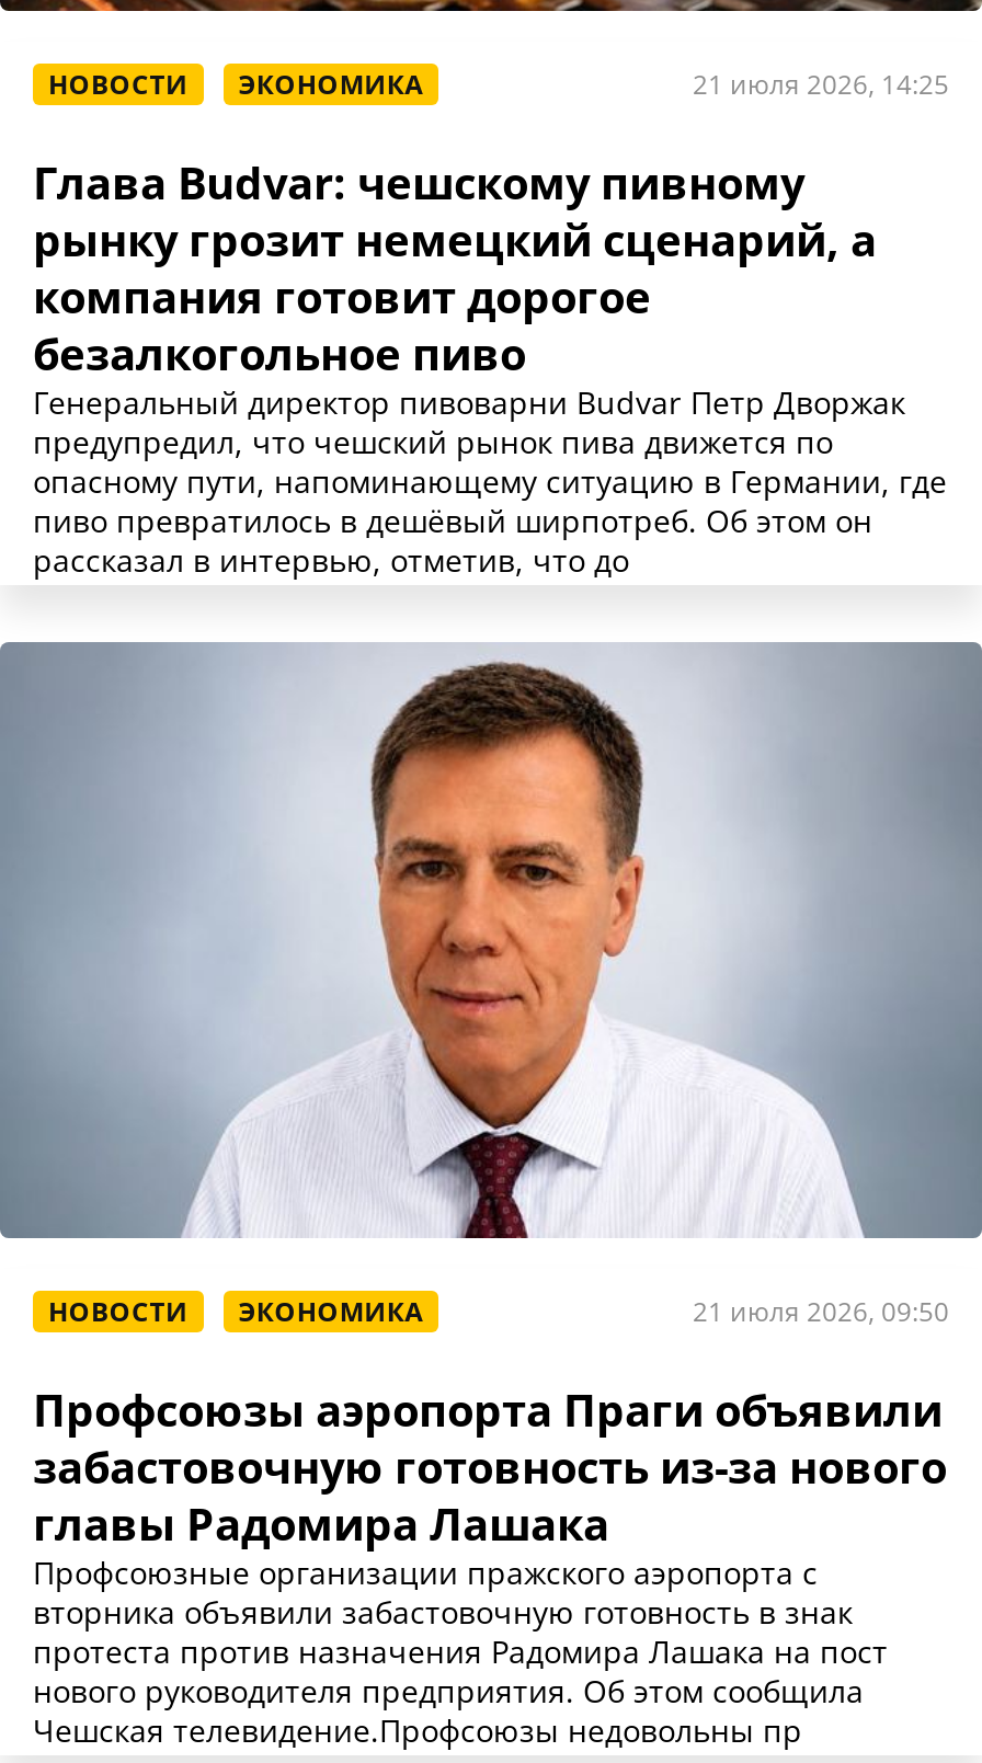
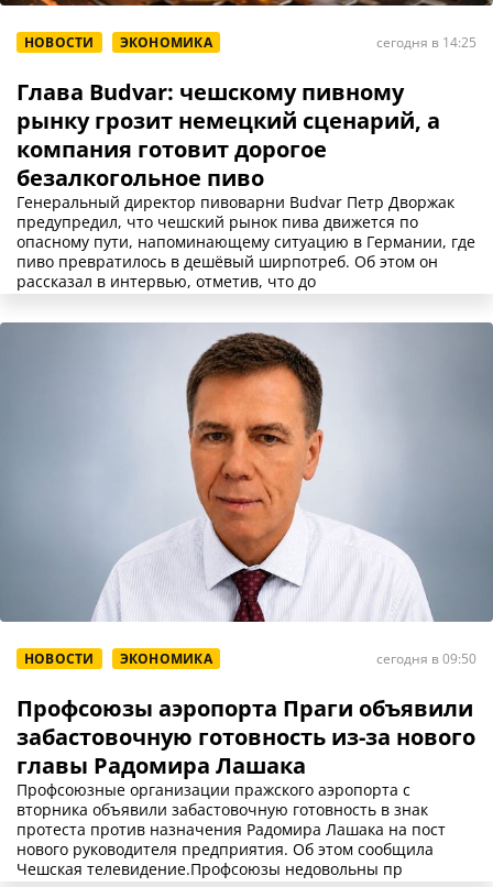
- 21 июля 2026, 14:25
+ сегодня в 14:25

- 21 июля 2026, 09:50
+ сегодня в 09:50
